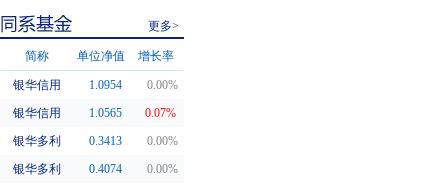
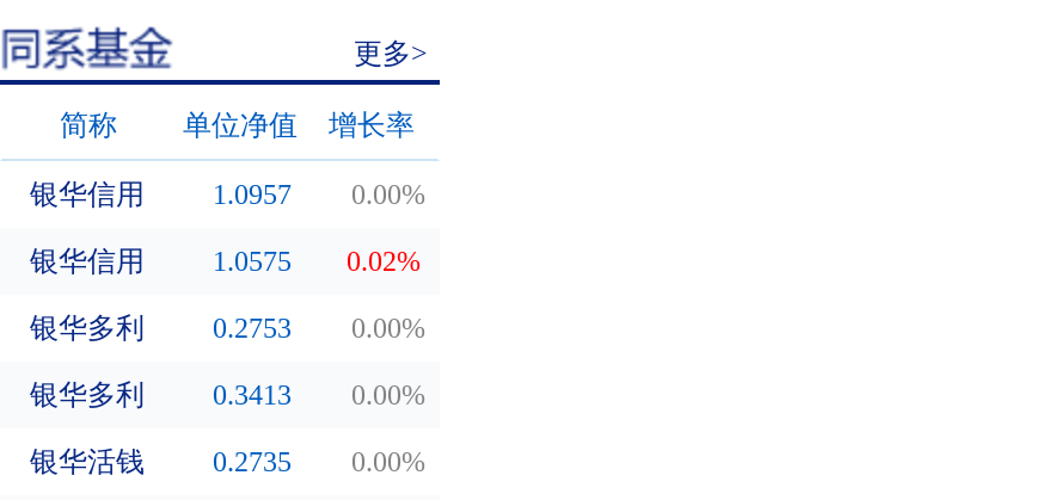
- 1.0954 0.00%
+ 1.0957 0.00%

- 1.0565
- 0.07%
+ 1.0575
+ 0.02%
+ 银华多利
+ 0.2753
+ 0.00%

- 银华多利
+ 银华活钱

- 0.4074 0.00%
+ 0.2735 0.00%
